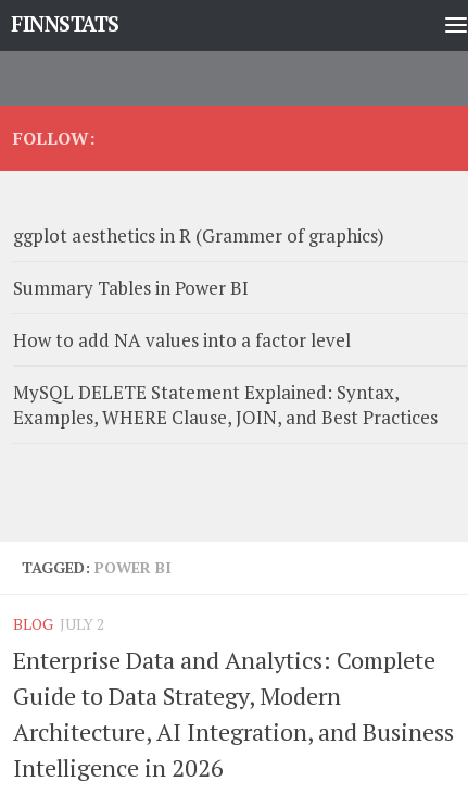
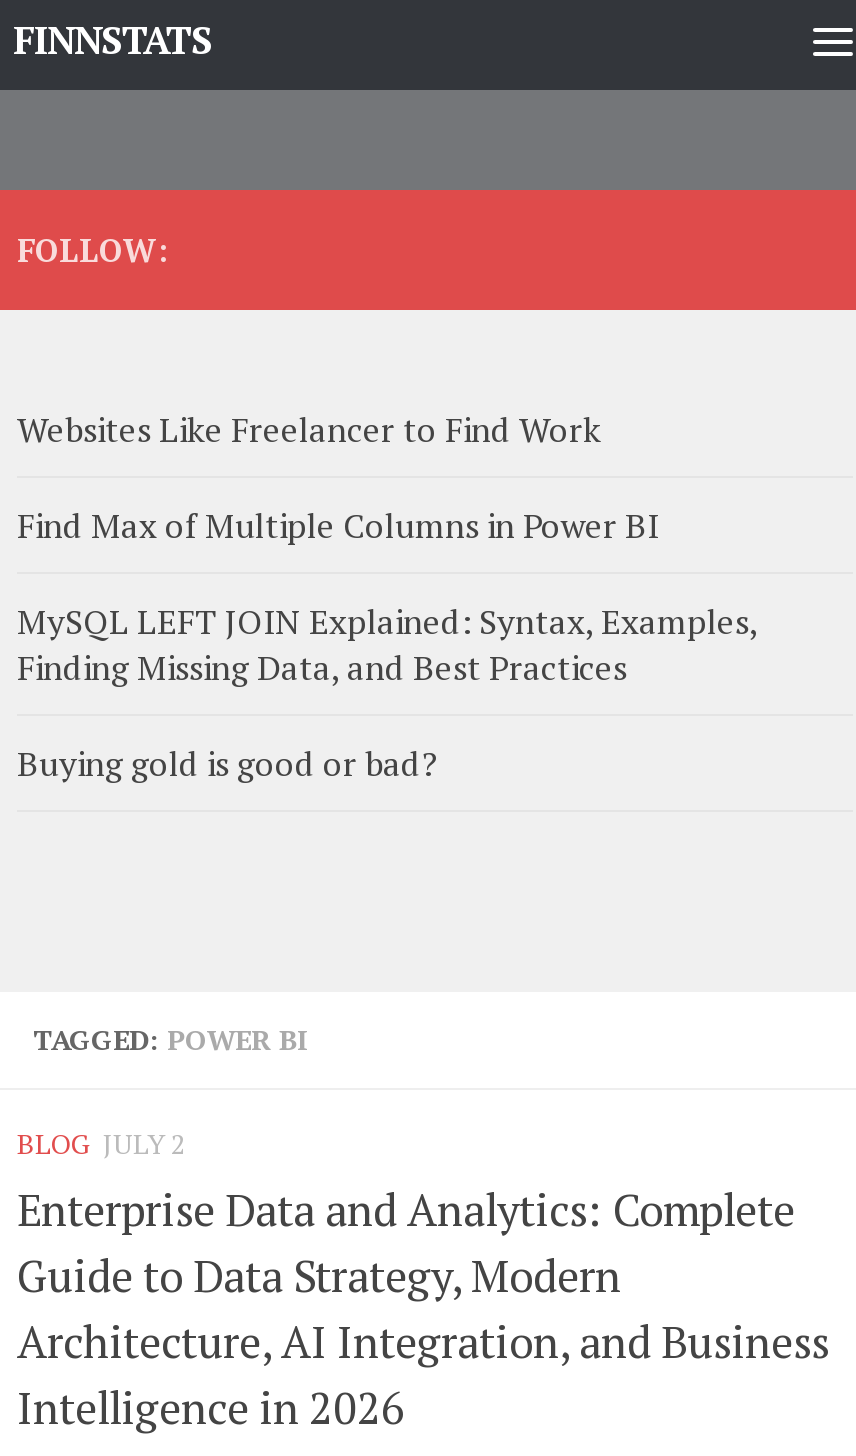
- ggplot aesthetics in R (Grammer of graphics)
+ Websites Like Freelancer to Find Work

- Summary Tables in Power BI
+ Find Max of Multiple Columns in Power BI

- How to add NA values into a factor level
+ MySQL LEFT JOIN Explained: Syntax, Examples,
+ Finding Missing Data, and Best Practices

- MySQL DELETE Statement Explained: Syntax,
- Examples, WHERE Clause, JOIN, and Best Practices
+ Buying gold is good or bad?
